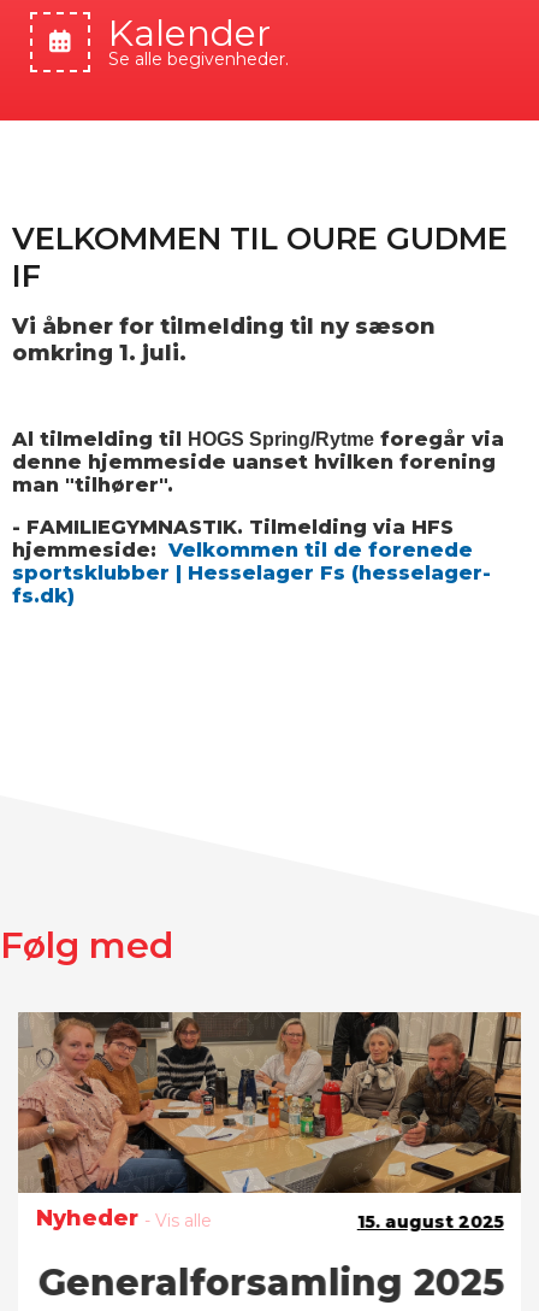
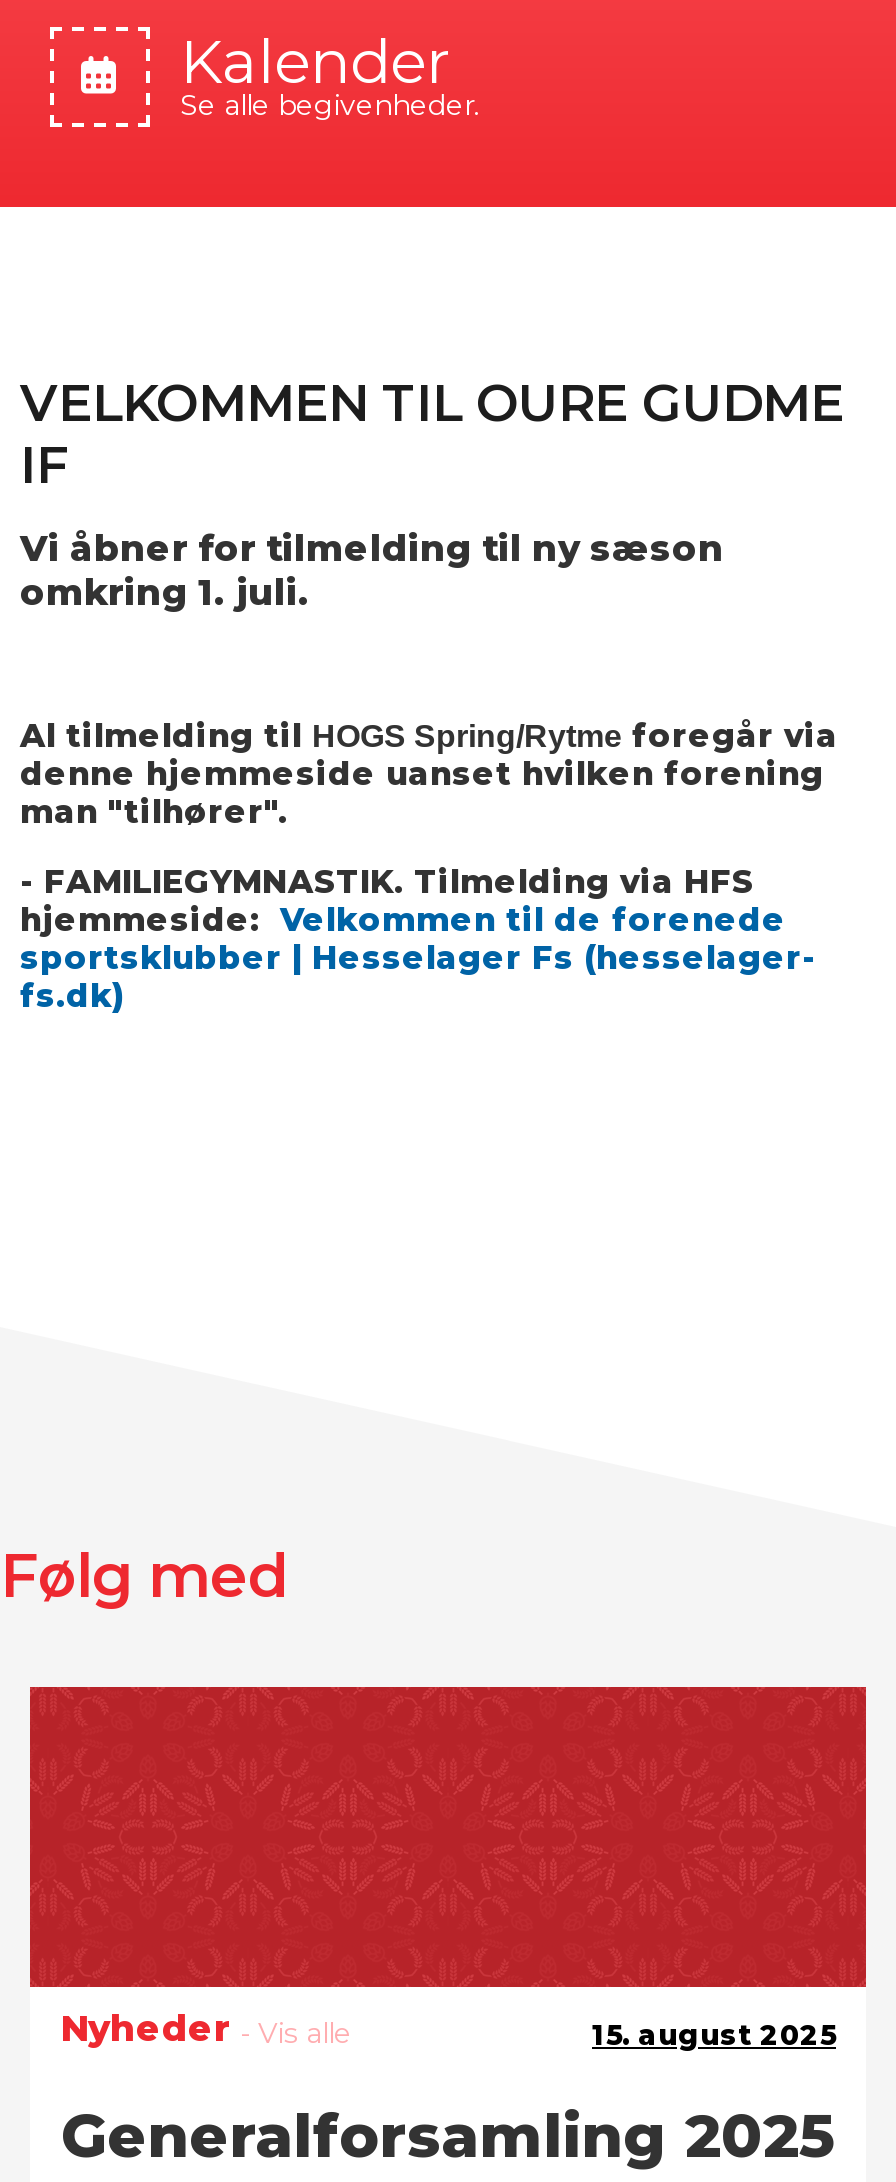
- [image]
